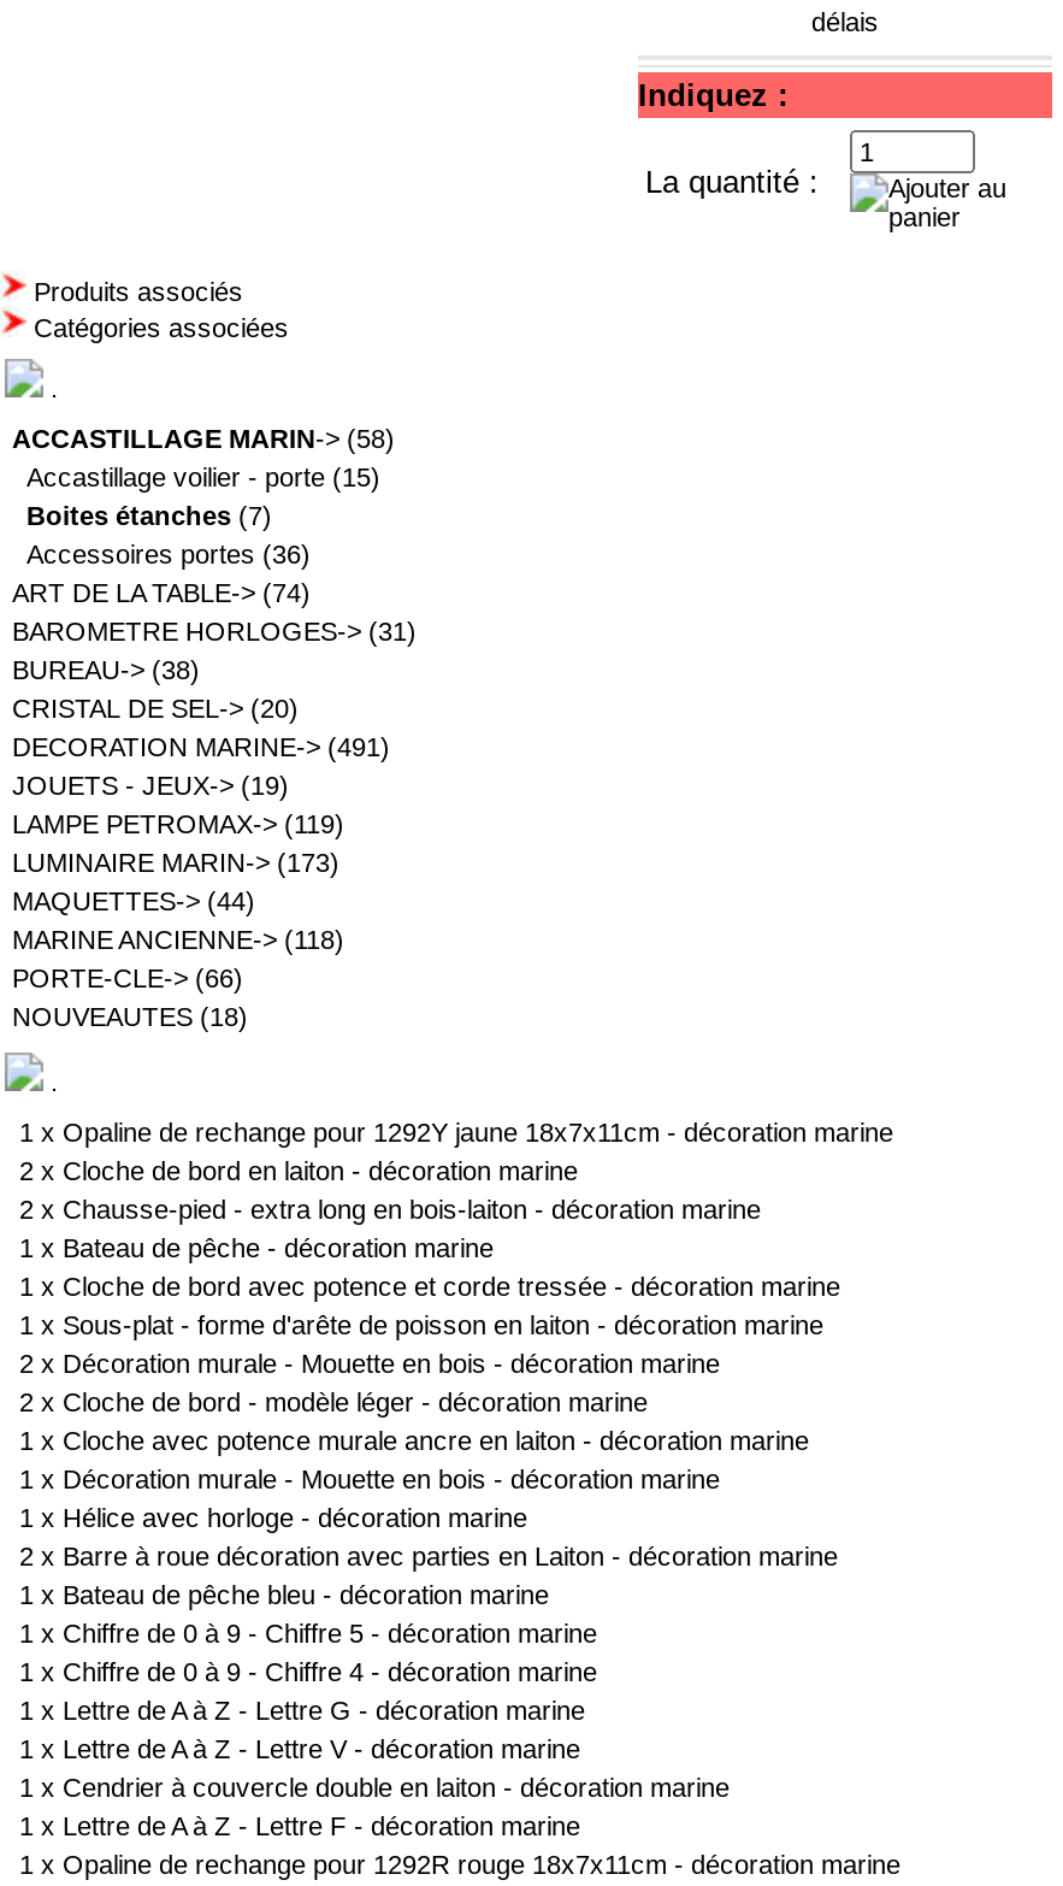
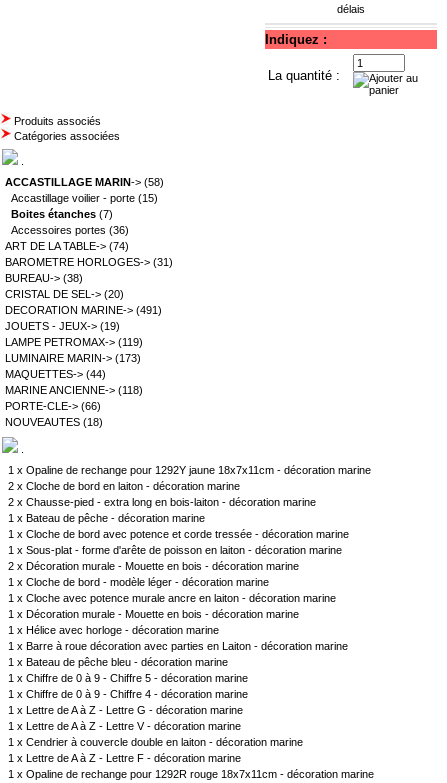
- 2 x Cloche de bord - modèle léger - décoration marine
+ 1 x Cloche de bord - modèle léger - décoration marine

- 2 x Barre à roue décoration avec parties en Laiton - décoration marine
+ 1 x Barre à roue décoration avec parties en Laiton - décoration marine
